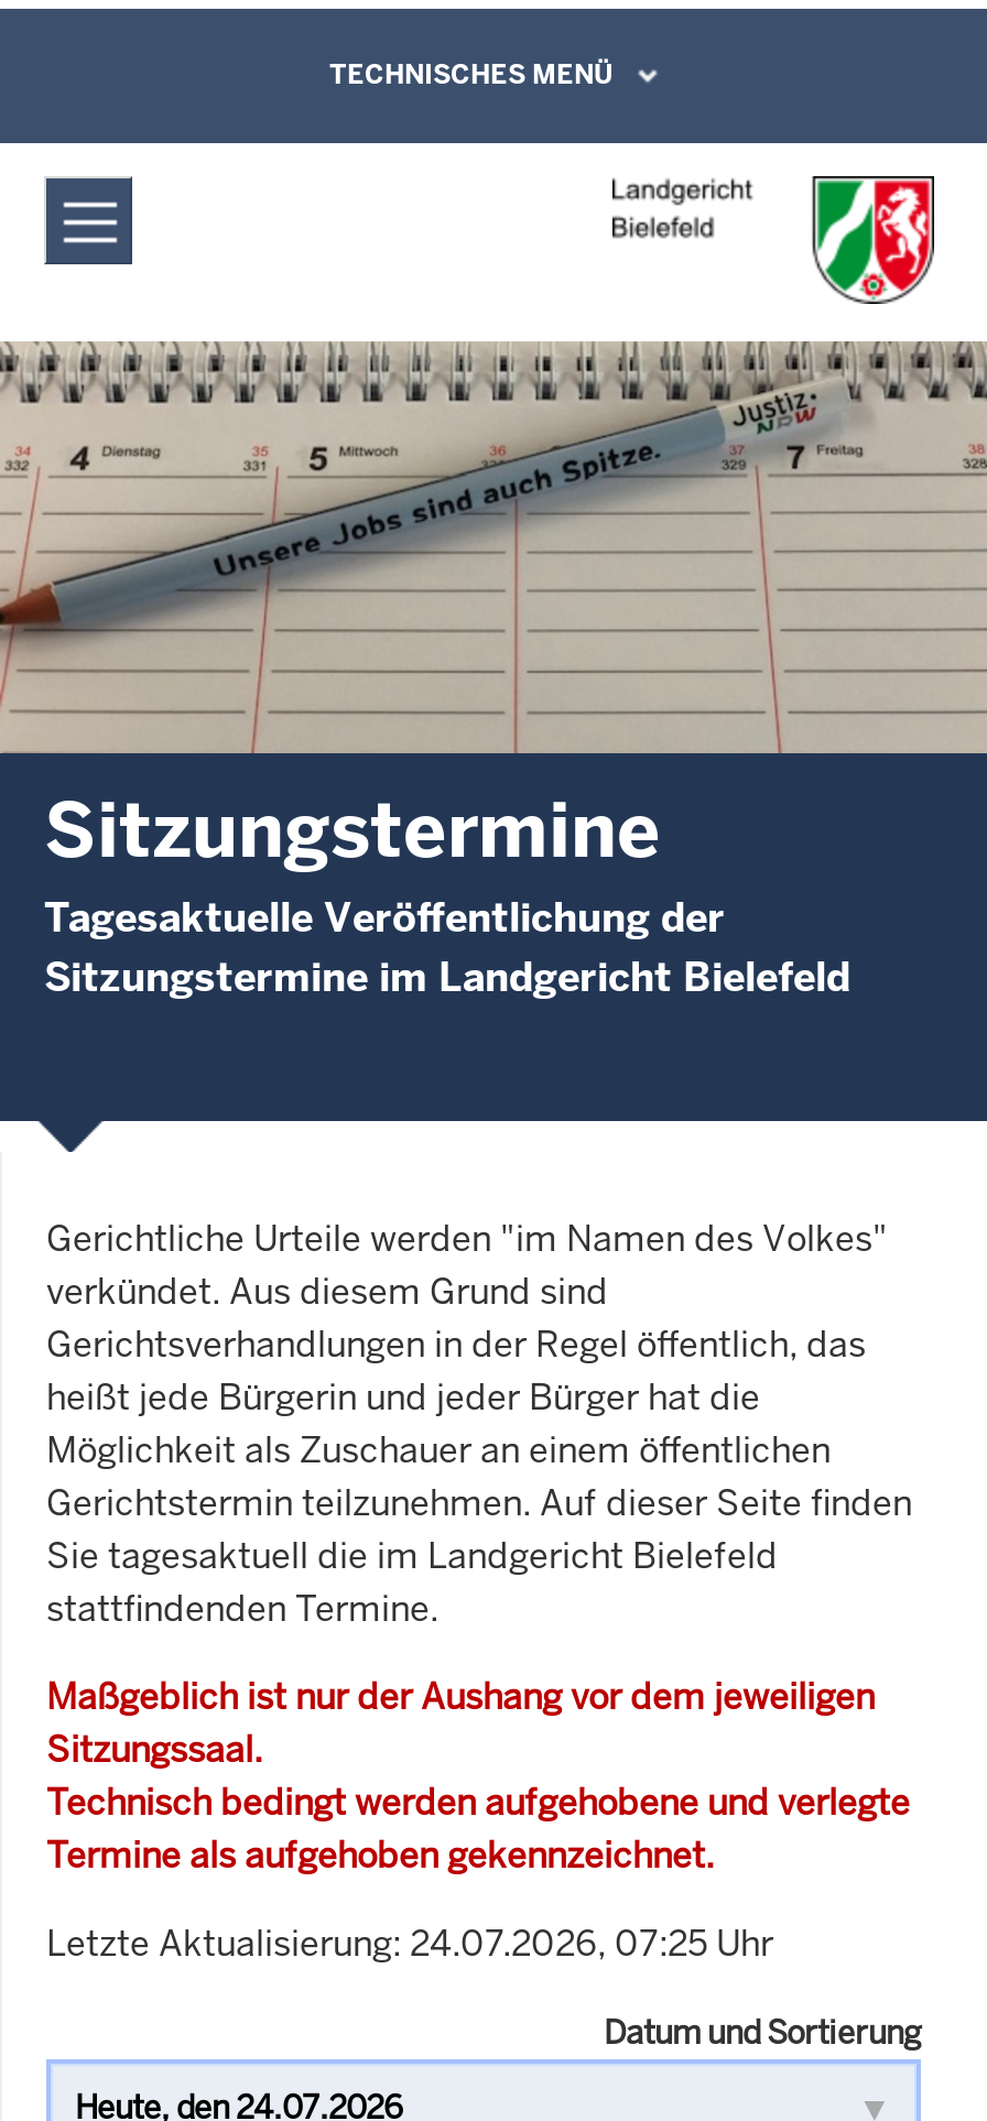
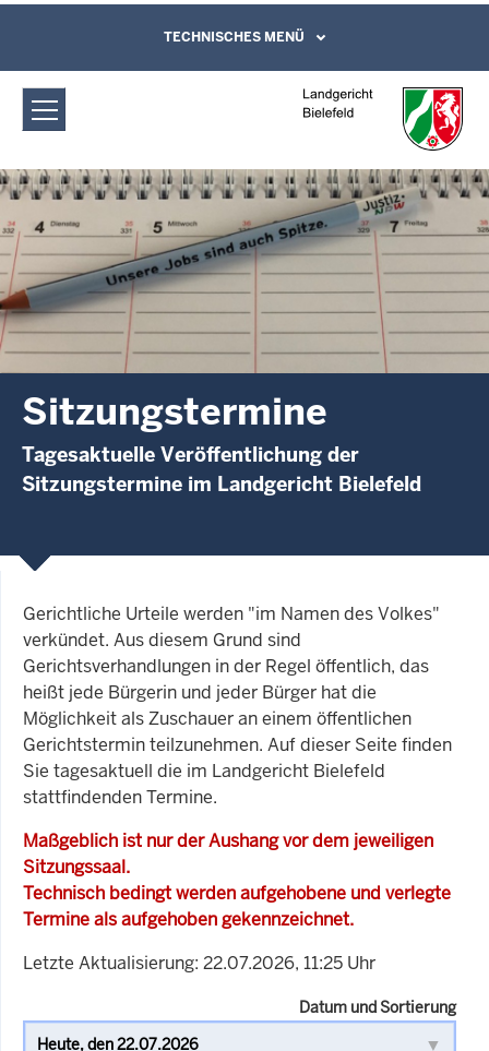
- Letzte Aktualisierung: 24.07.2026, 07:25 Uhr
+ Letzte Aktualisierung: 22.07.2026, 11:25 Uhr
